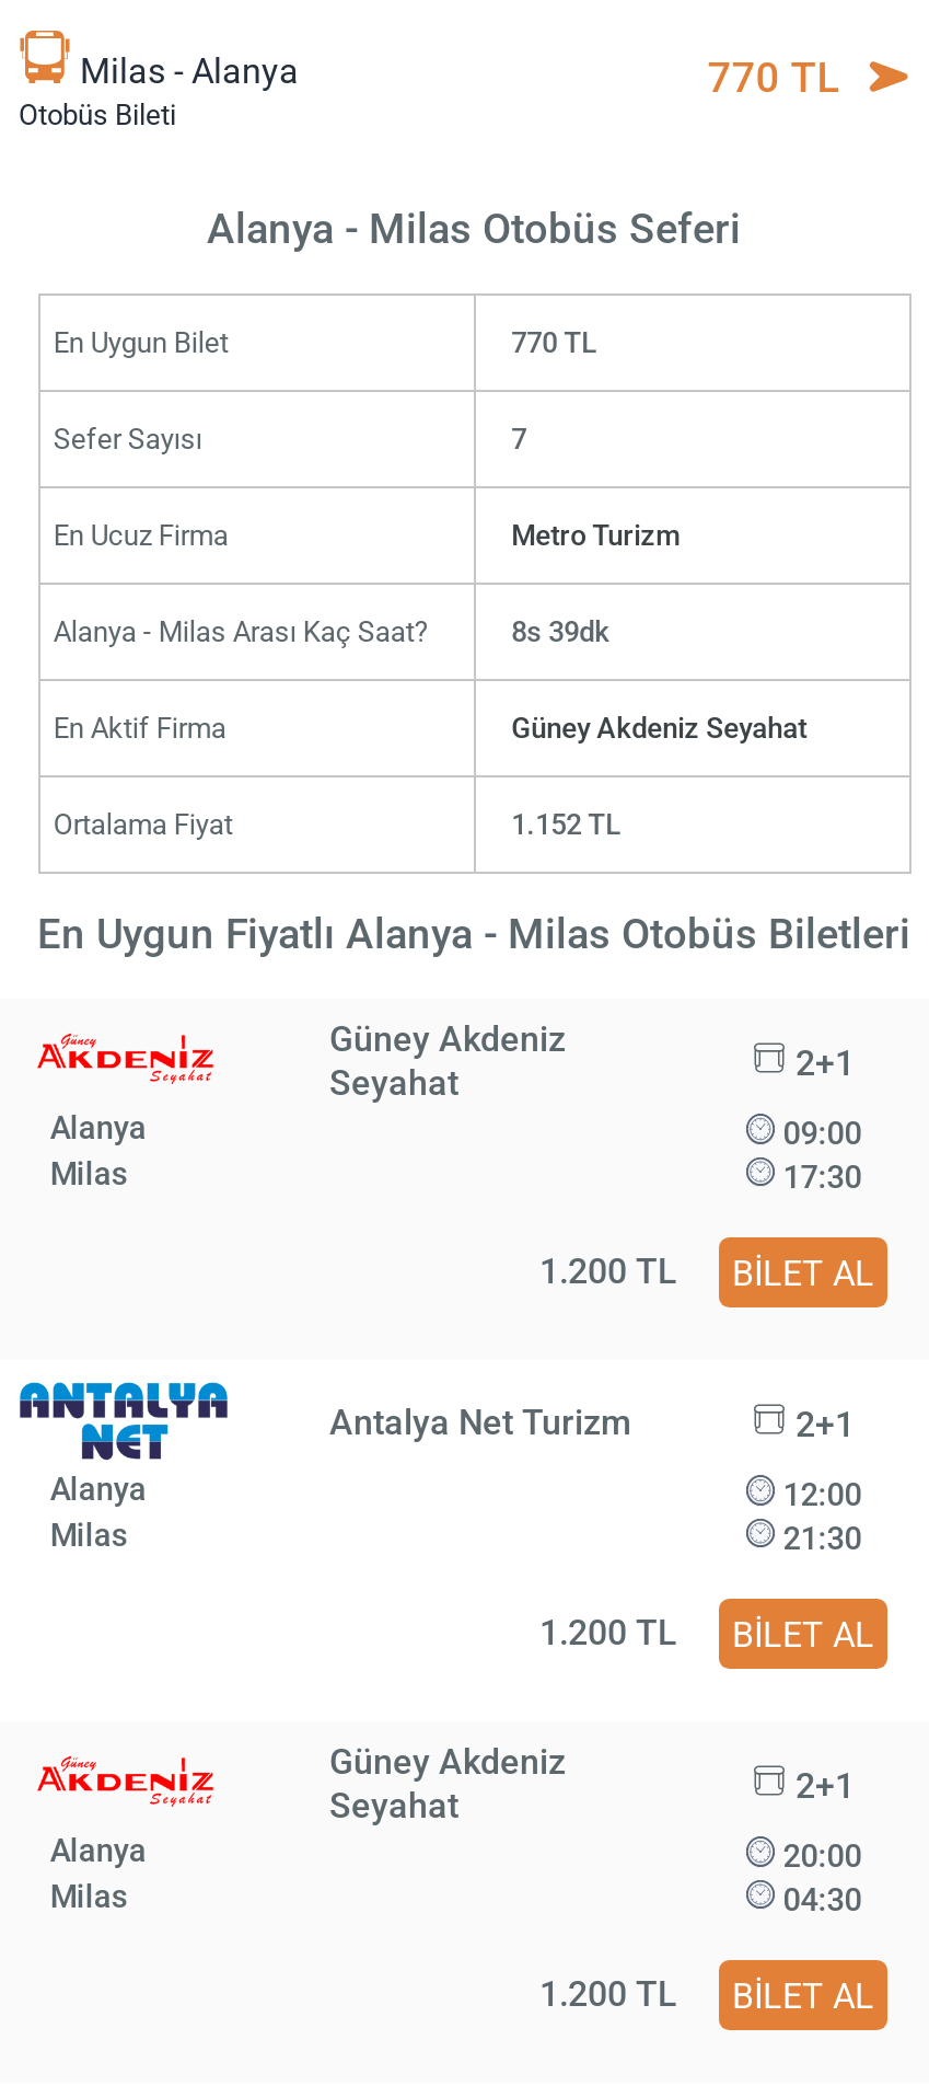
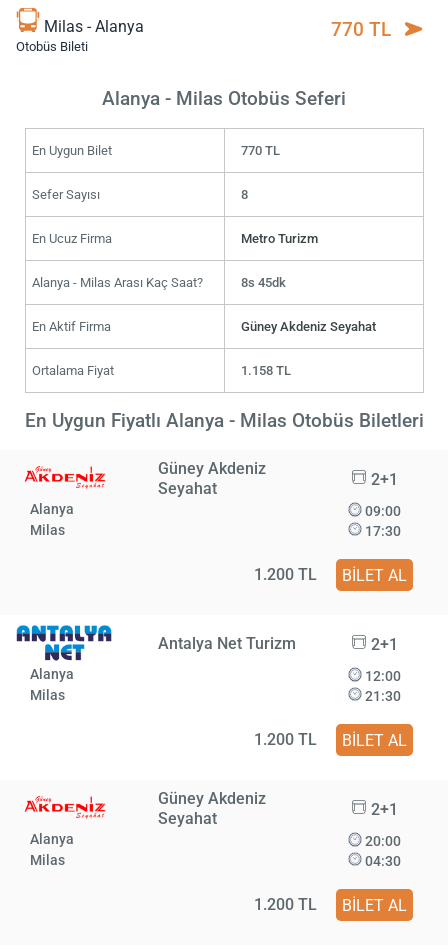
- 7
+ 8

- 8s 39dk
+ 8s 45dk

- 1.152 TL
+ 1.158 TL
